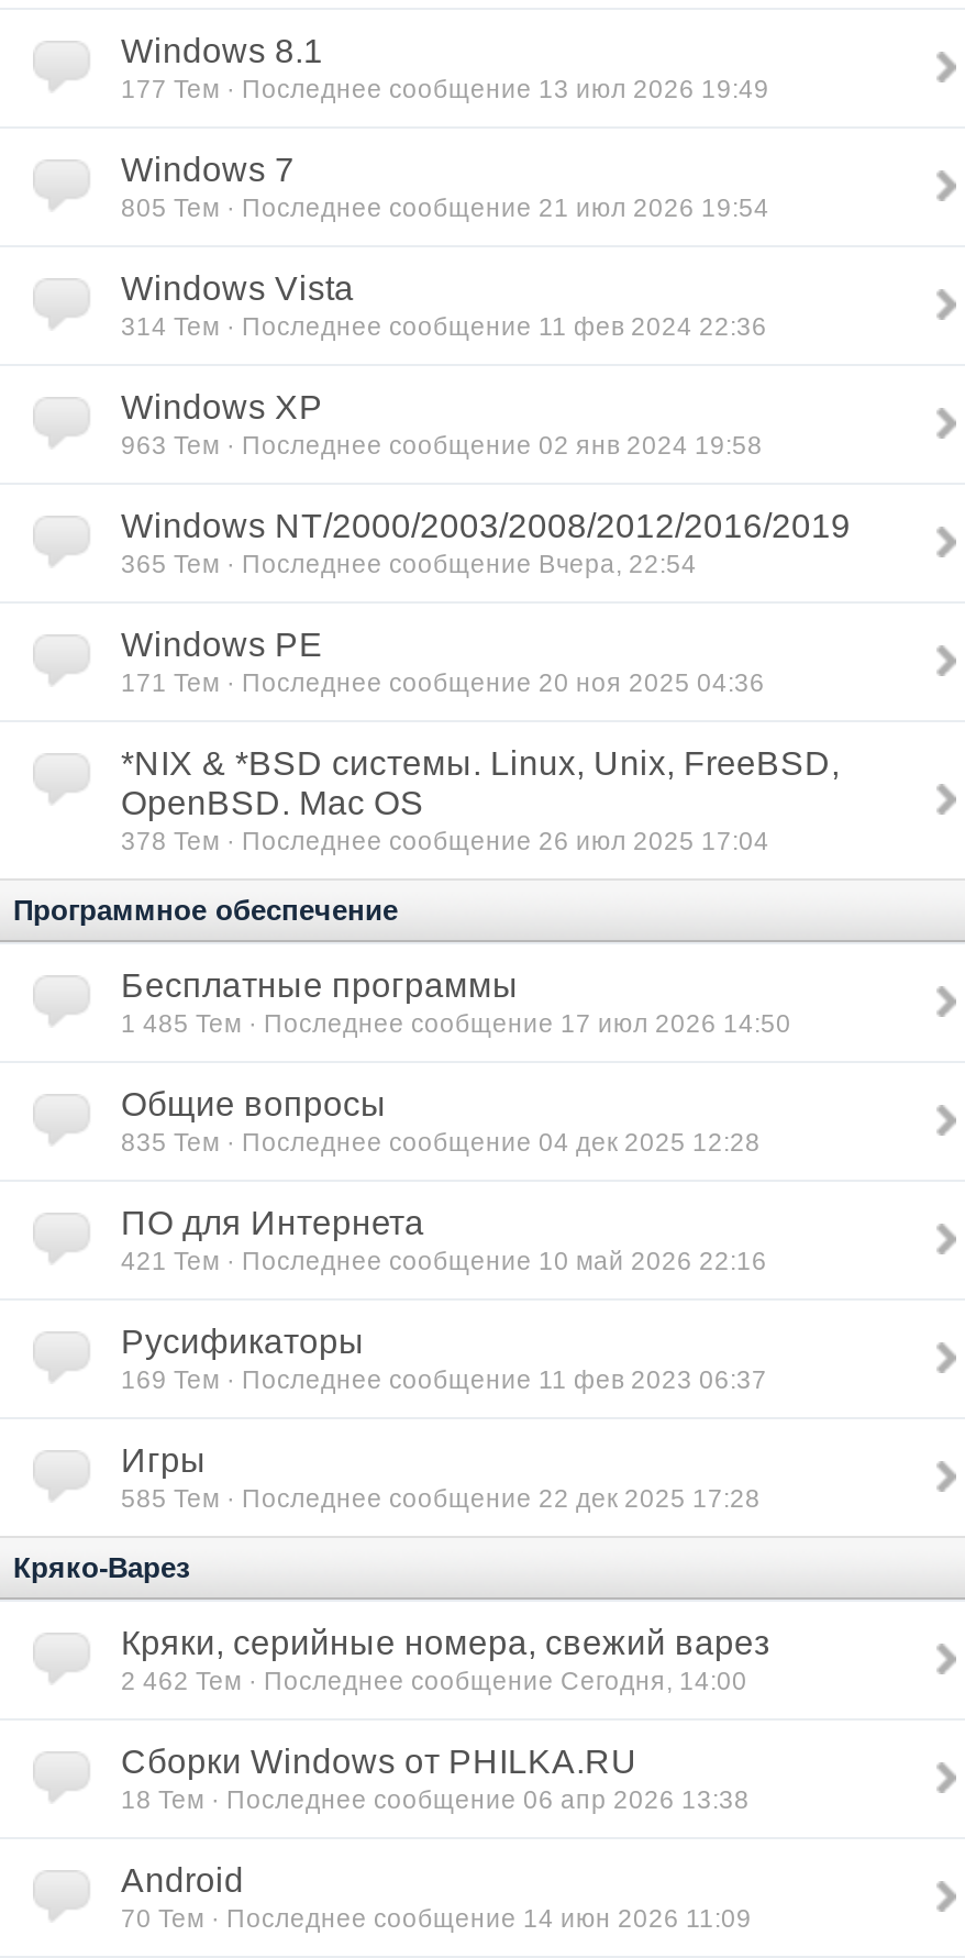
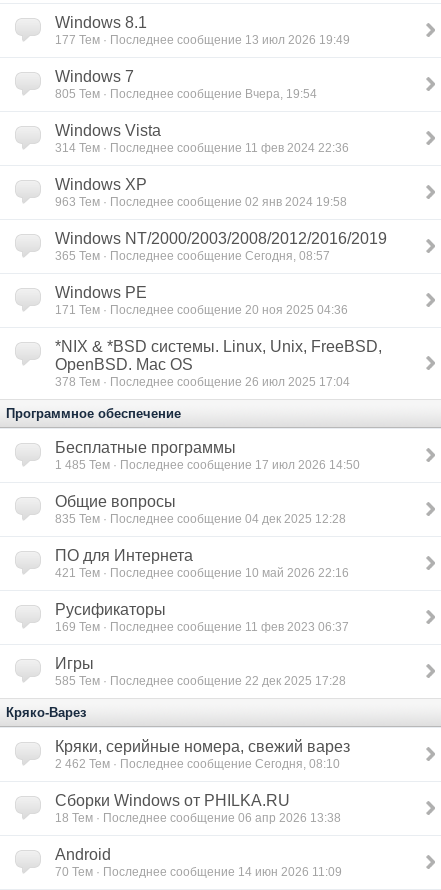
- 805 Тем · Последнее сообщение 21 июл 2026 19:54
+ 805 Тем · Последнее сообщение Вчера, 19:54

- 365 Тем · Последнее сообщение Вчера, 22:54
+ 365 Тем · Последнее сообщение Сегодня, 08:57

- 2 462 Тем · Последнее сообщение Сегодня, 14:00
+ 2 462 Тем · Последнее сообщение Сегодня, 08:10
